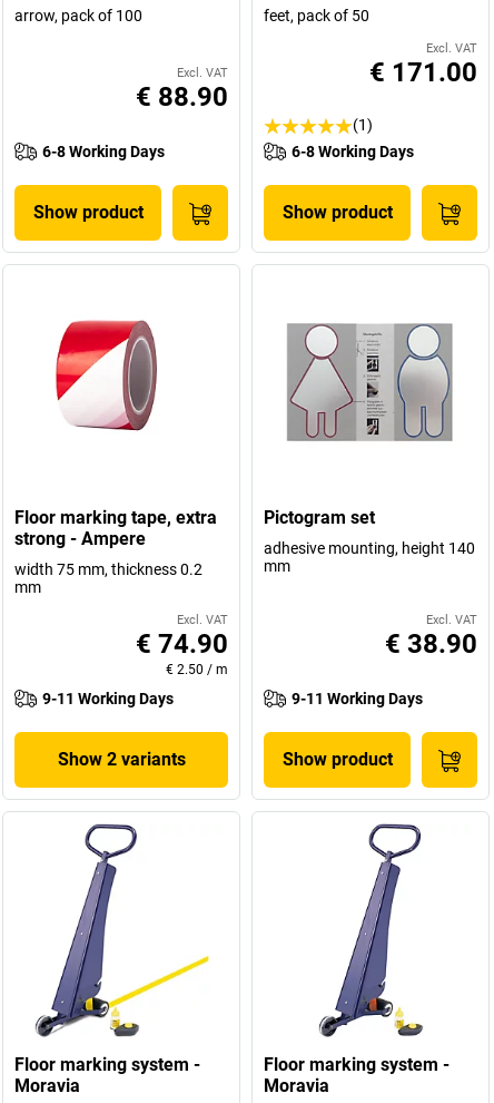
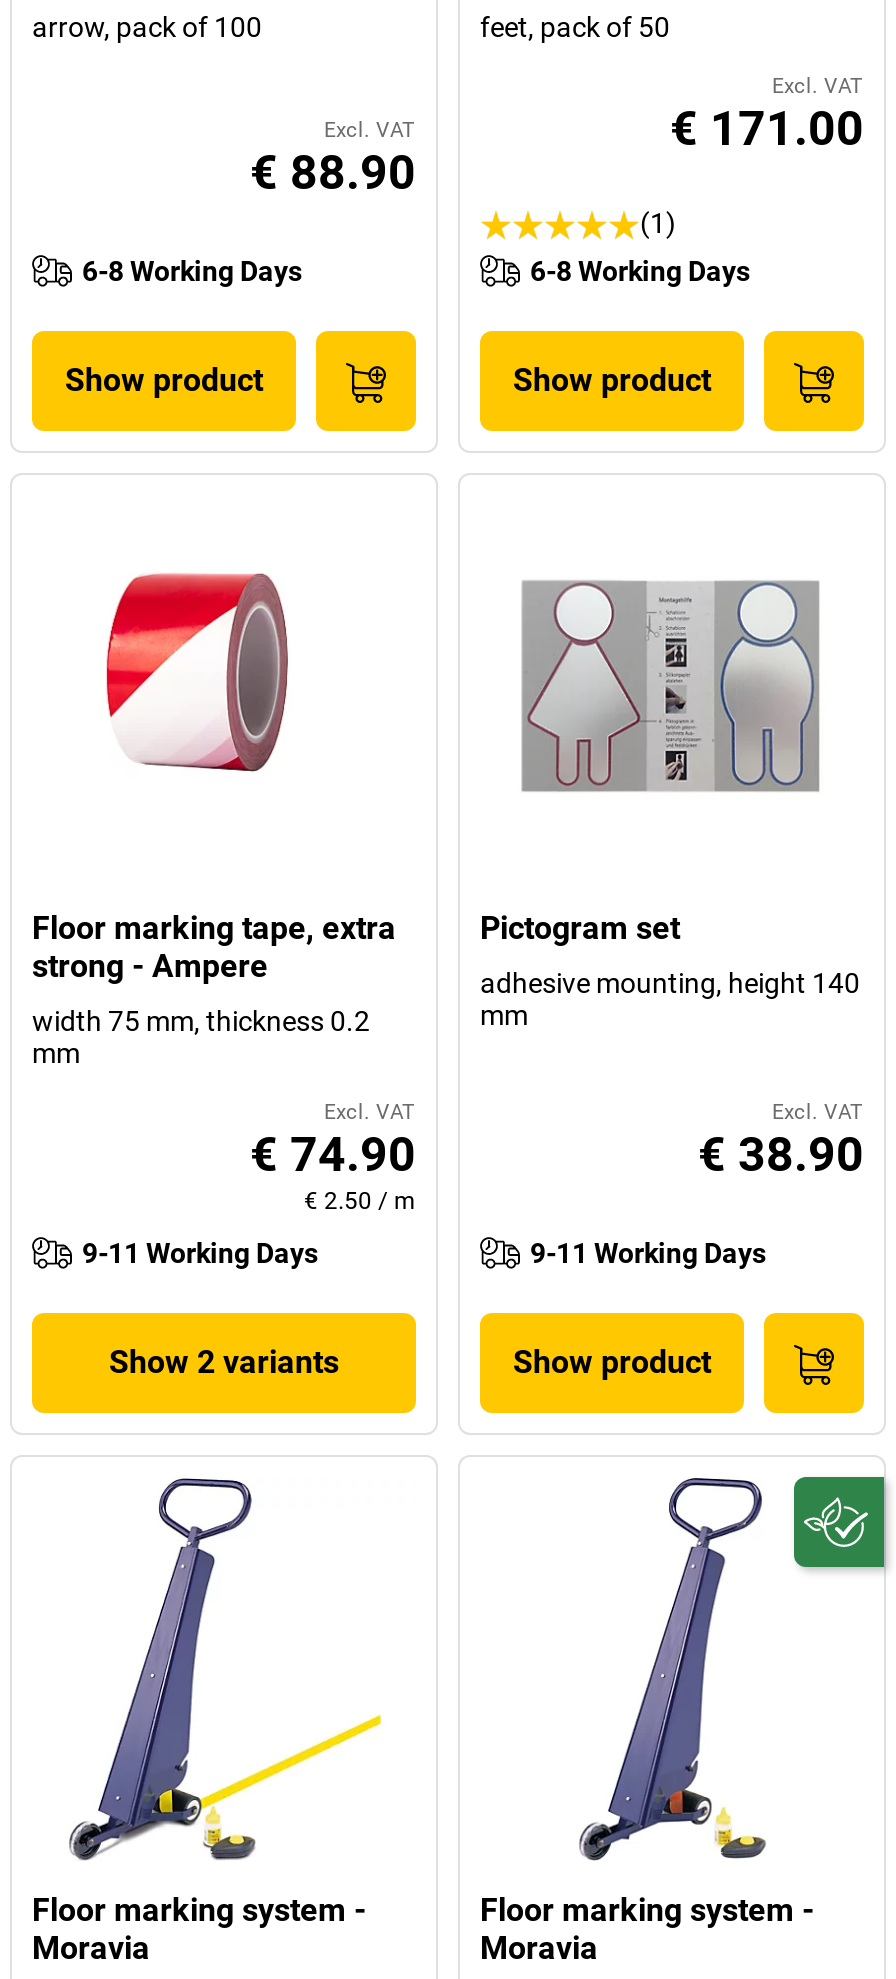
+ [image]
